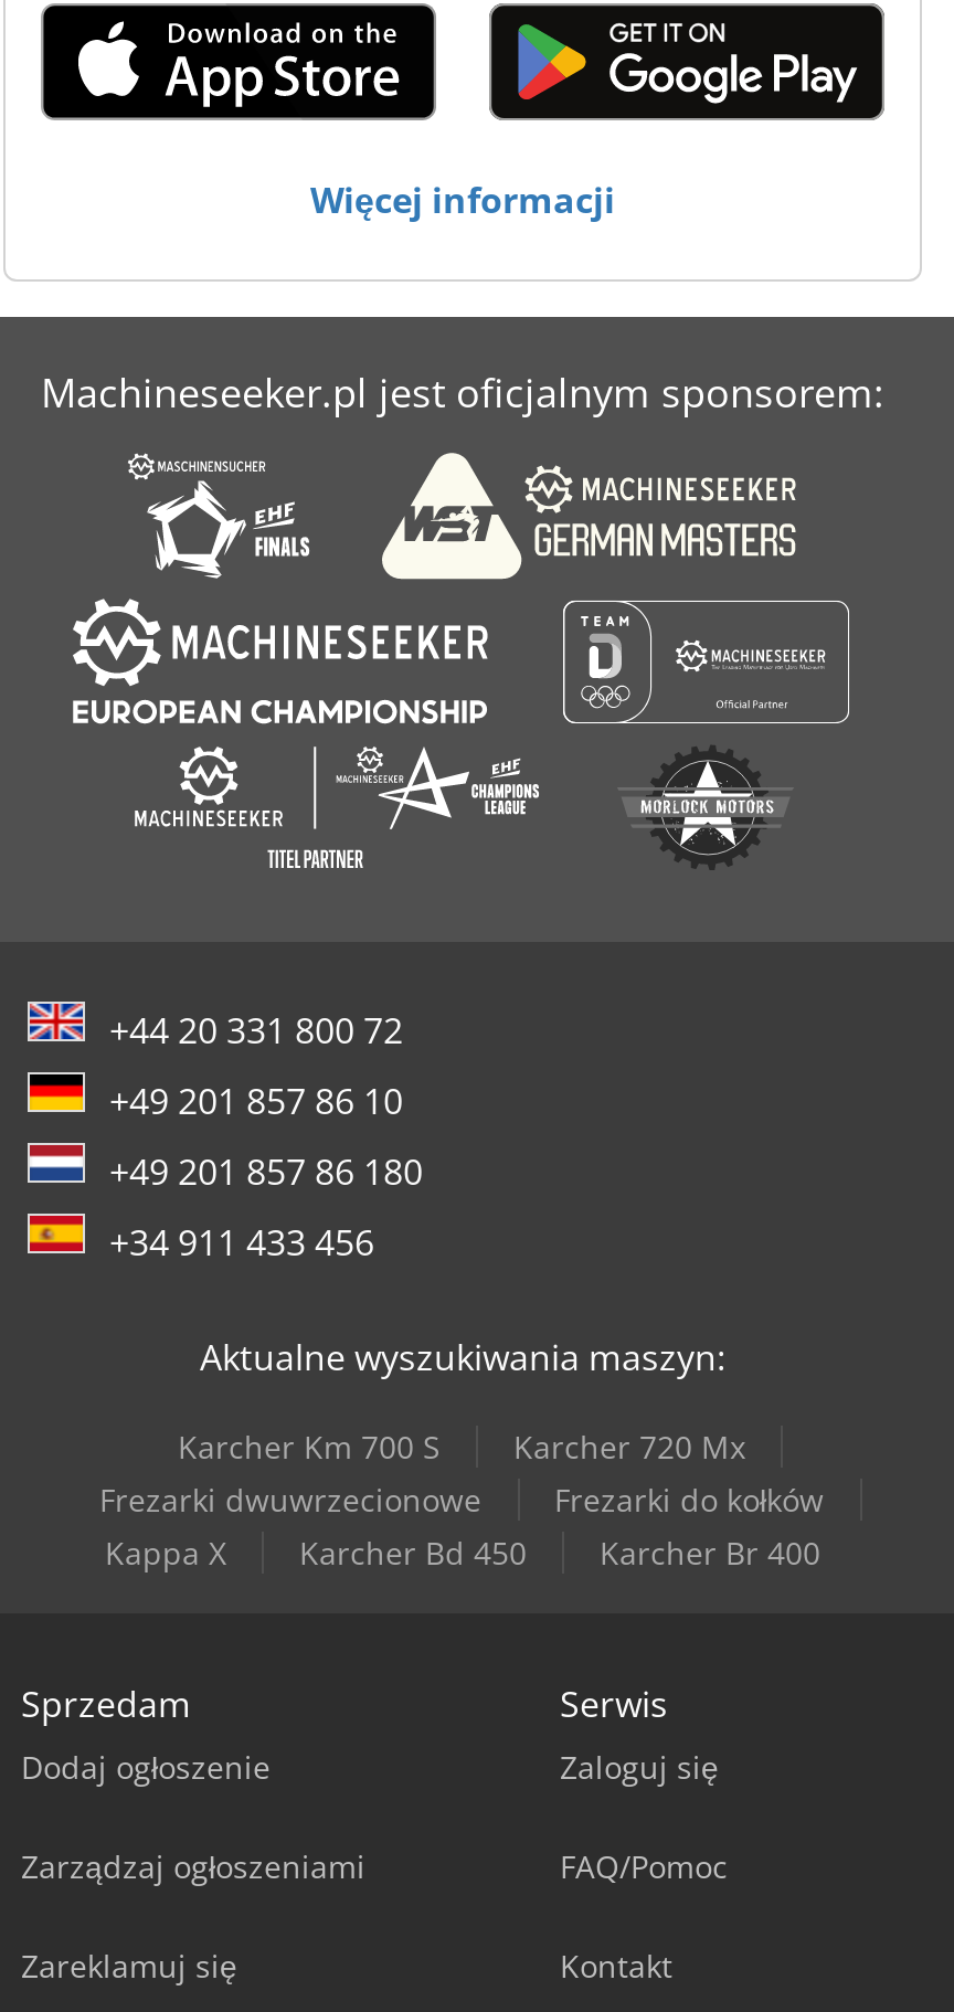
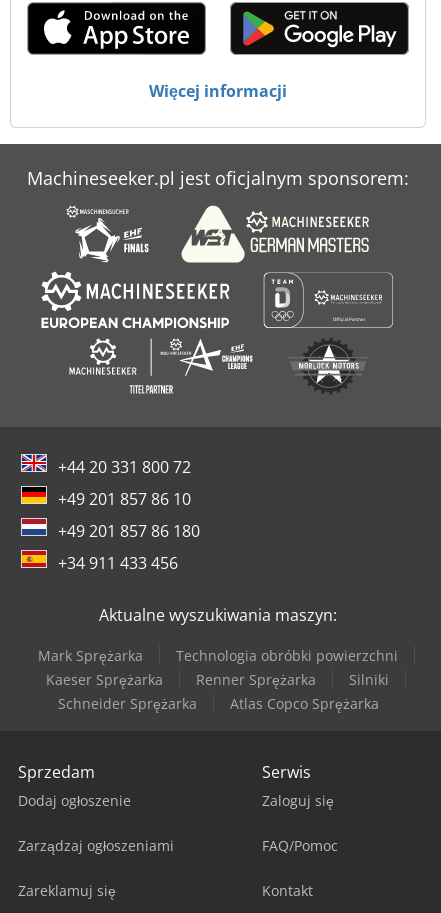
- Karcher Km 700 S
- Karcher 720 Mx
- Frezarki dwuwrzecionowe
- Frezarki do kołków
- Kappa X
- Karcher Bd 450
- Karcher Br 400
+ Mark Sprężarka
+ Technologia obróbki powierzchni
+ Kaeser Sprężarka
+ Renner Sprężarka
+ Silniki
+ Schneider Sprężarka
+ Atlas Copco Sprężarka
